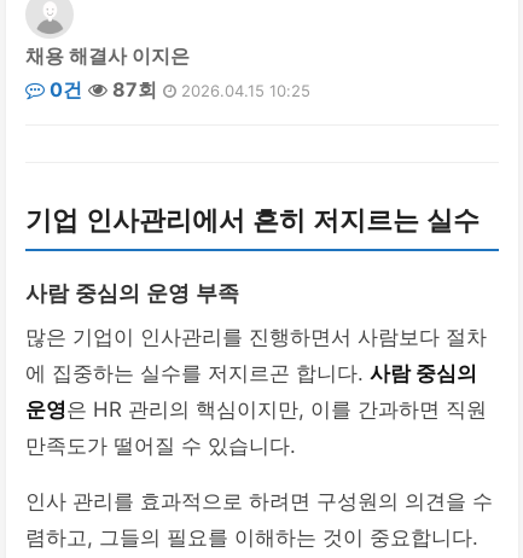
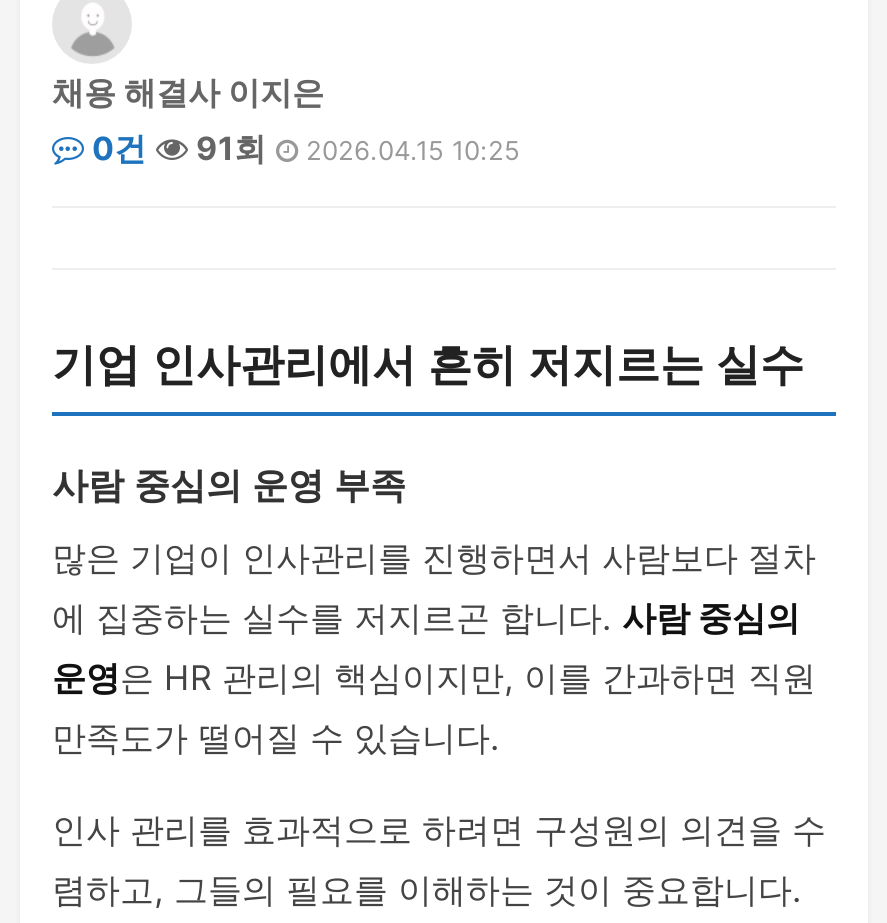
- 0건 87회 2026.04.15 10:25
+ 0건 91회 2026.04.15 10:25
